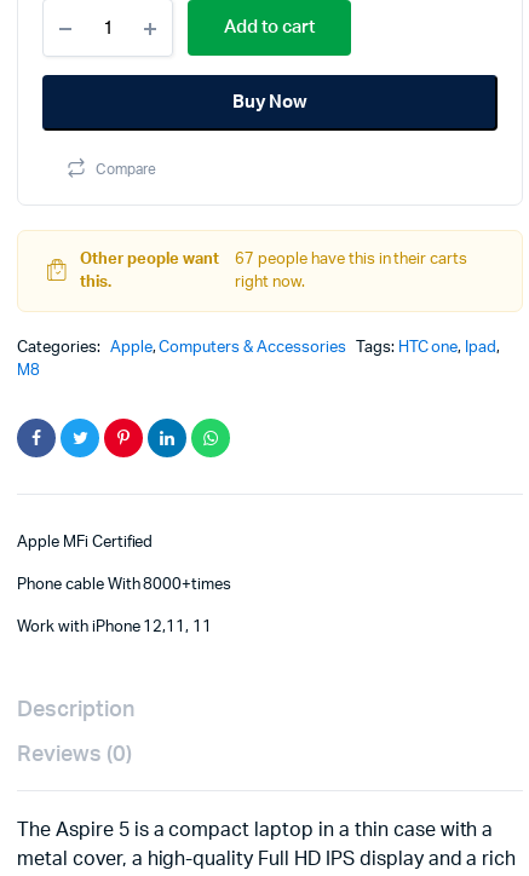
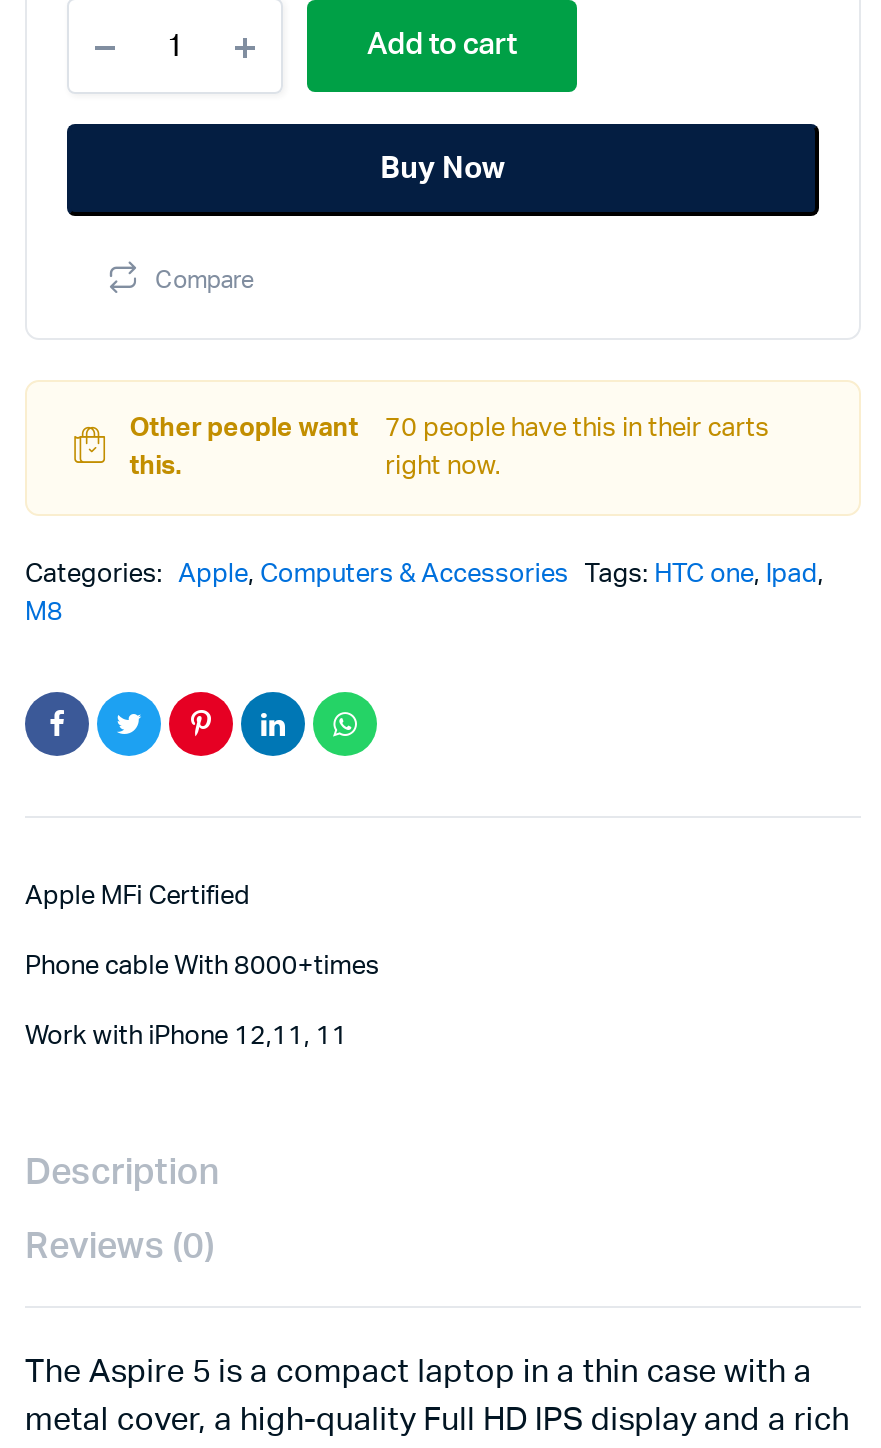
- 67 people have this in their carts
+ 70 people have this in their carts
